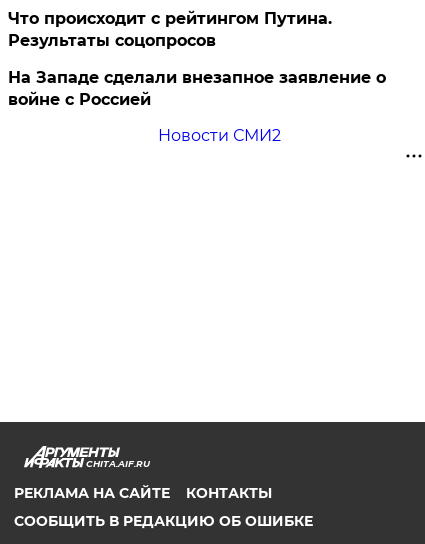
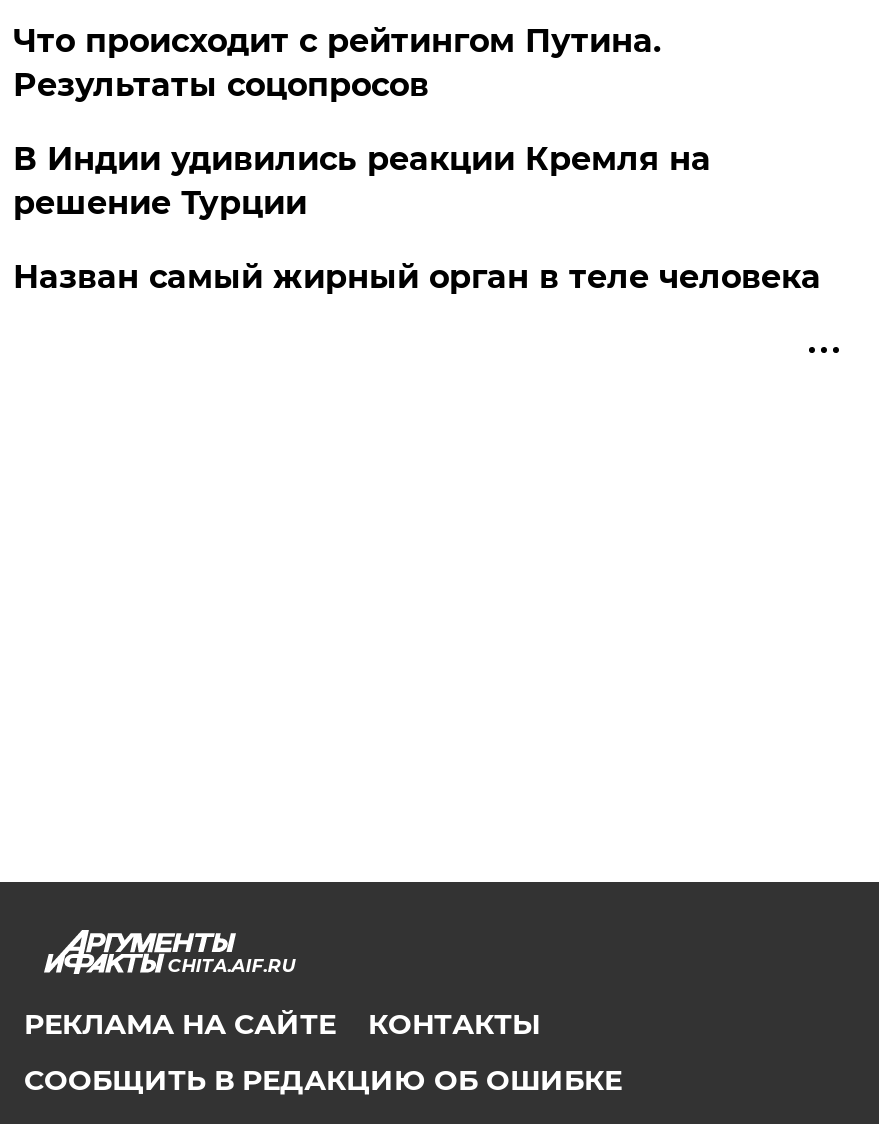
- На Западе сделали внезапное заявление о
- войне с Россией
+ В Индии удивились реакции Кремля на
+ решение Турции

- Новости СМИ2
+ Назван самый жирный орган в теле человека
